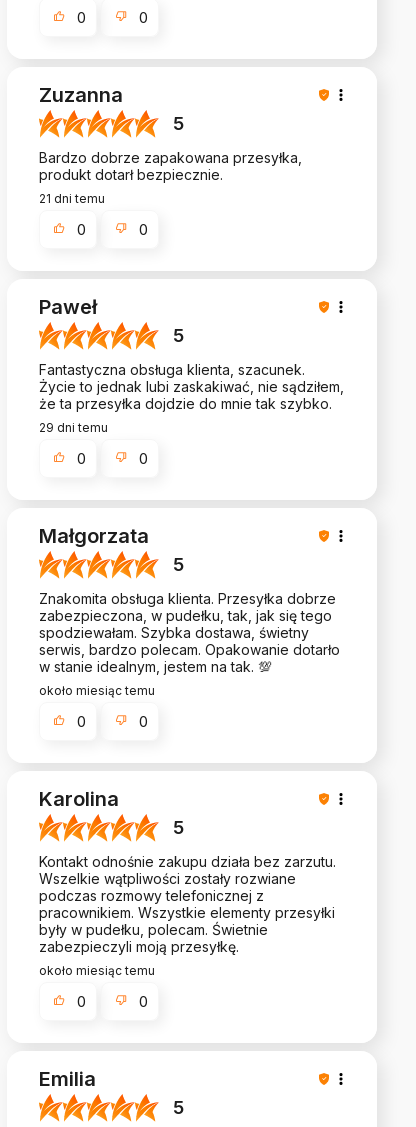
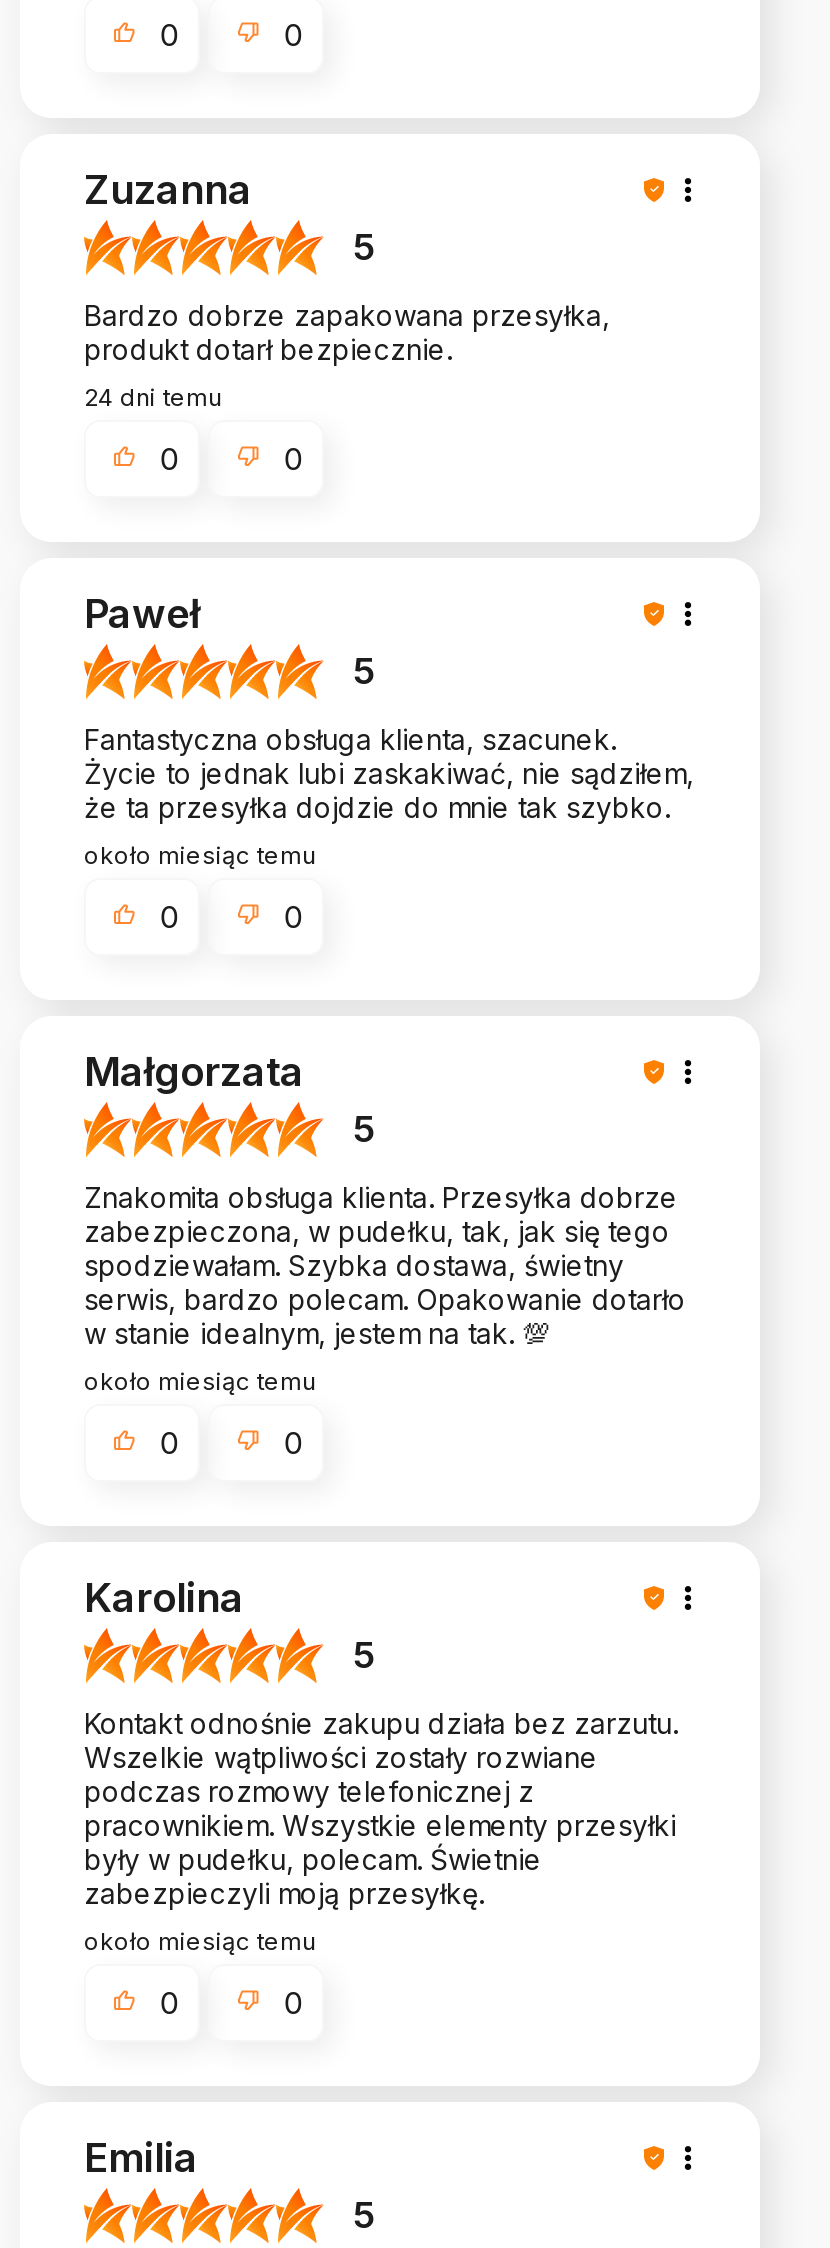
- 21 dni temu
+ 24 dni temu

- 29 dni temu
+ około miesiąc temu
